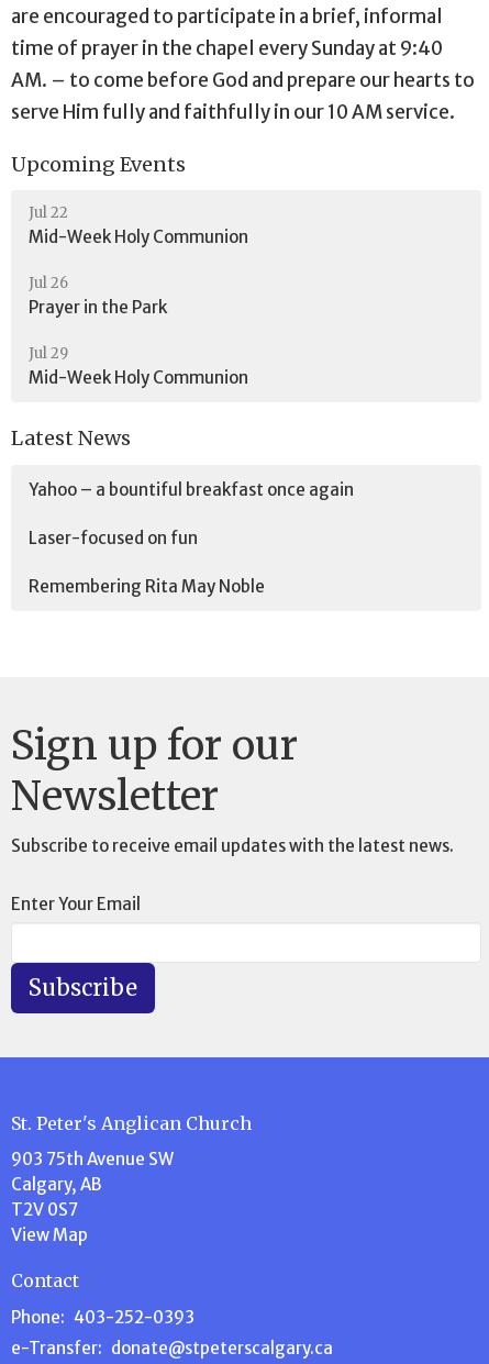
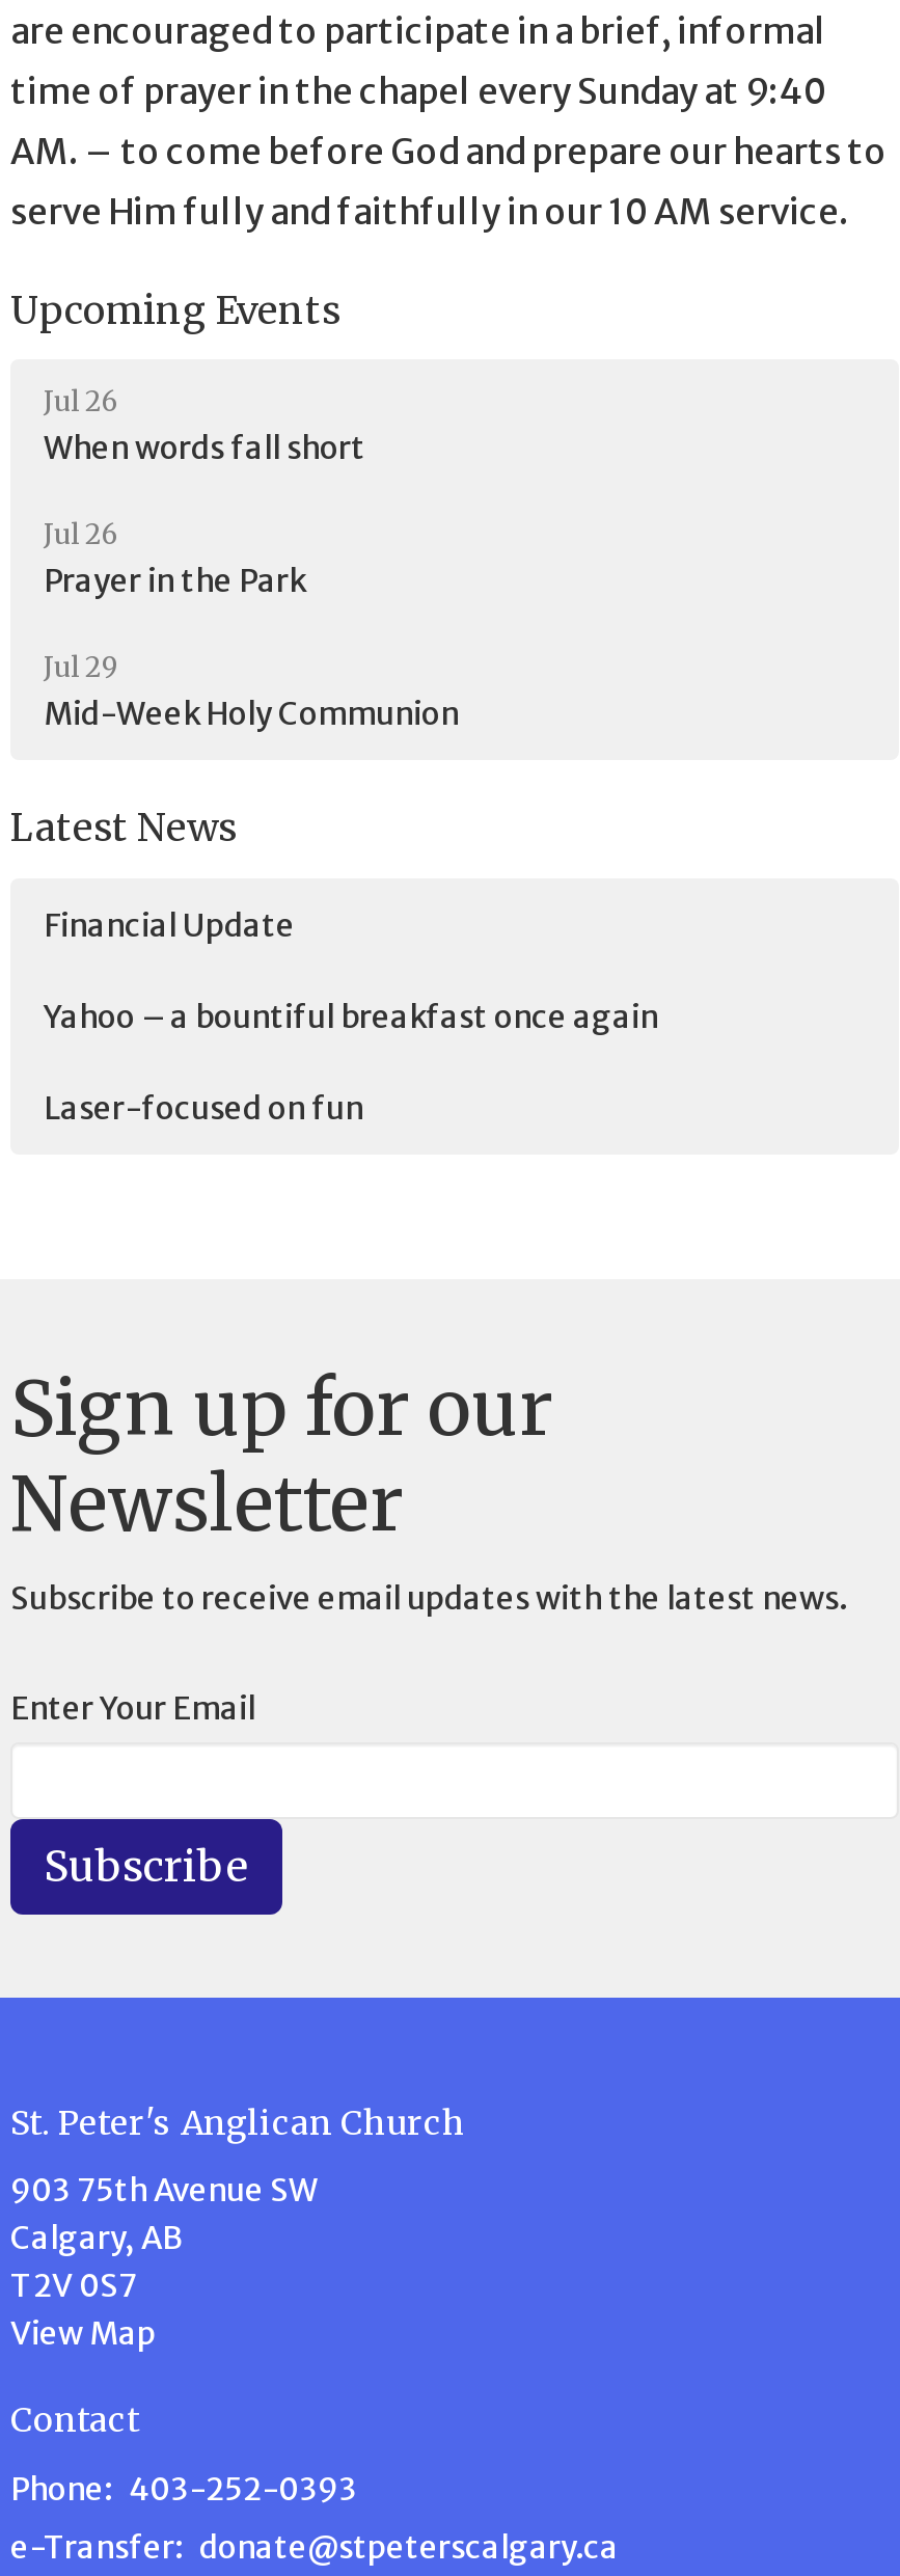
- Jul 22
- Mid-Week Holy Communion
+ Jul 26
+ When words fall short

+ Financial Update

moved down: Yahoo – a bountiful breakfast once again | Laser-focused on fun

- Remembering Rita May Noble
